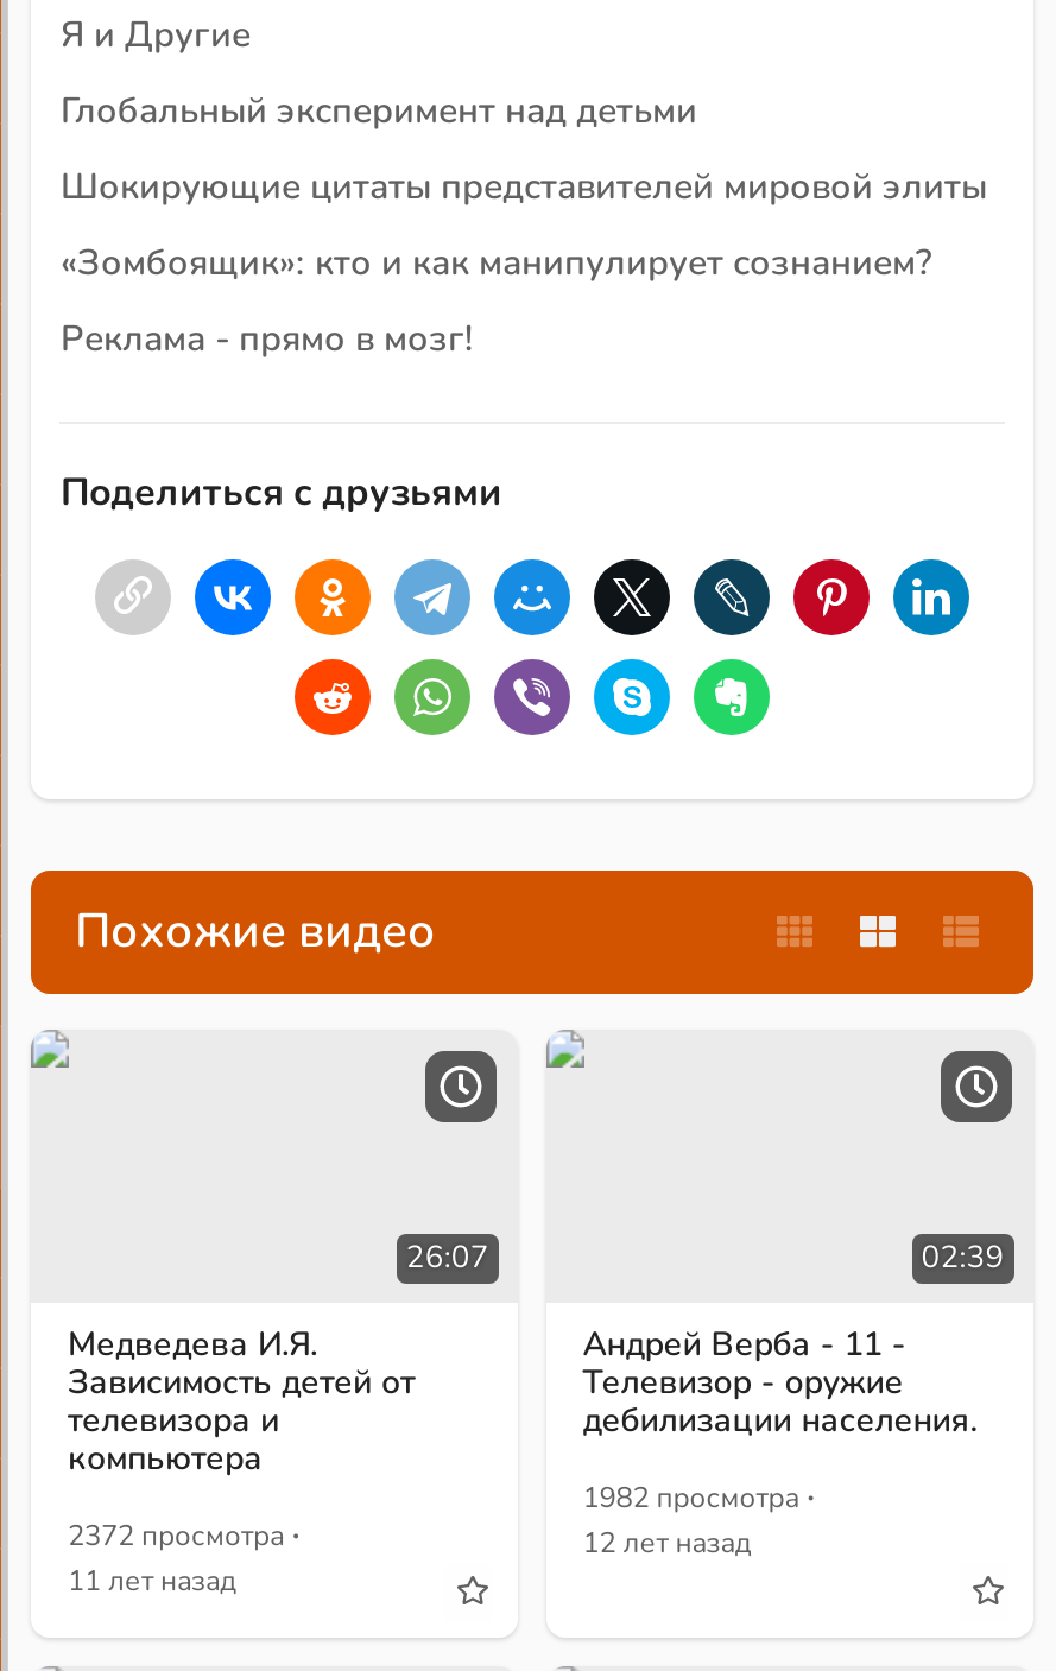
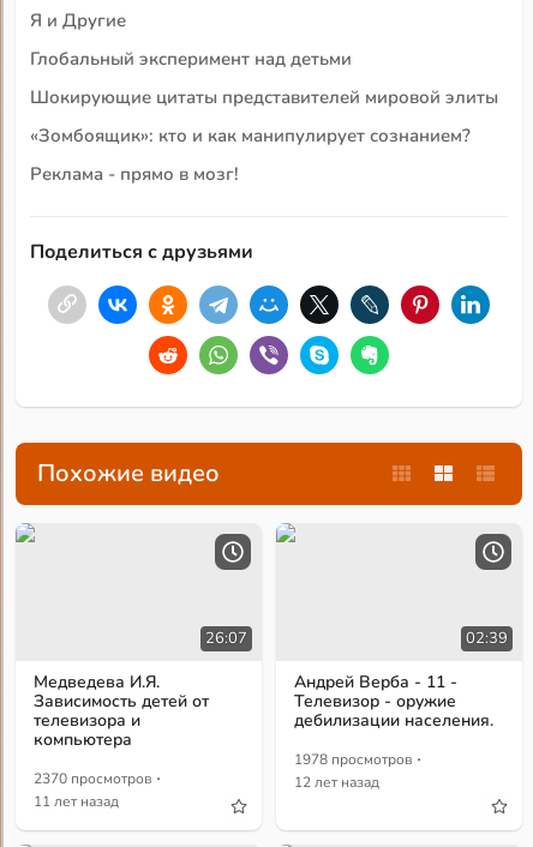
- 1982 просмотра ·
+ 1978 просмотров ·

- 2372 просмотра ·
+ 2370 просмотров ·
